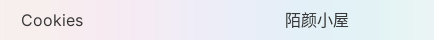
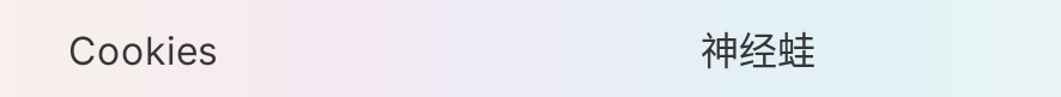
- 陌颜小屋
+ 神经蛙
